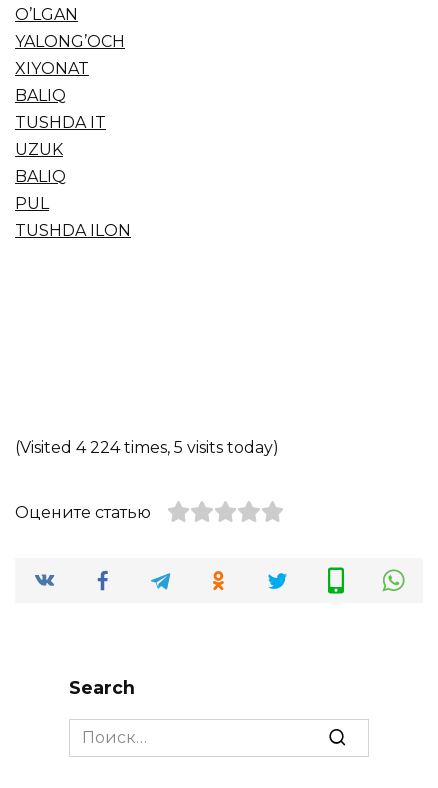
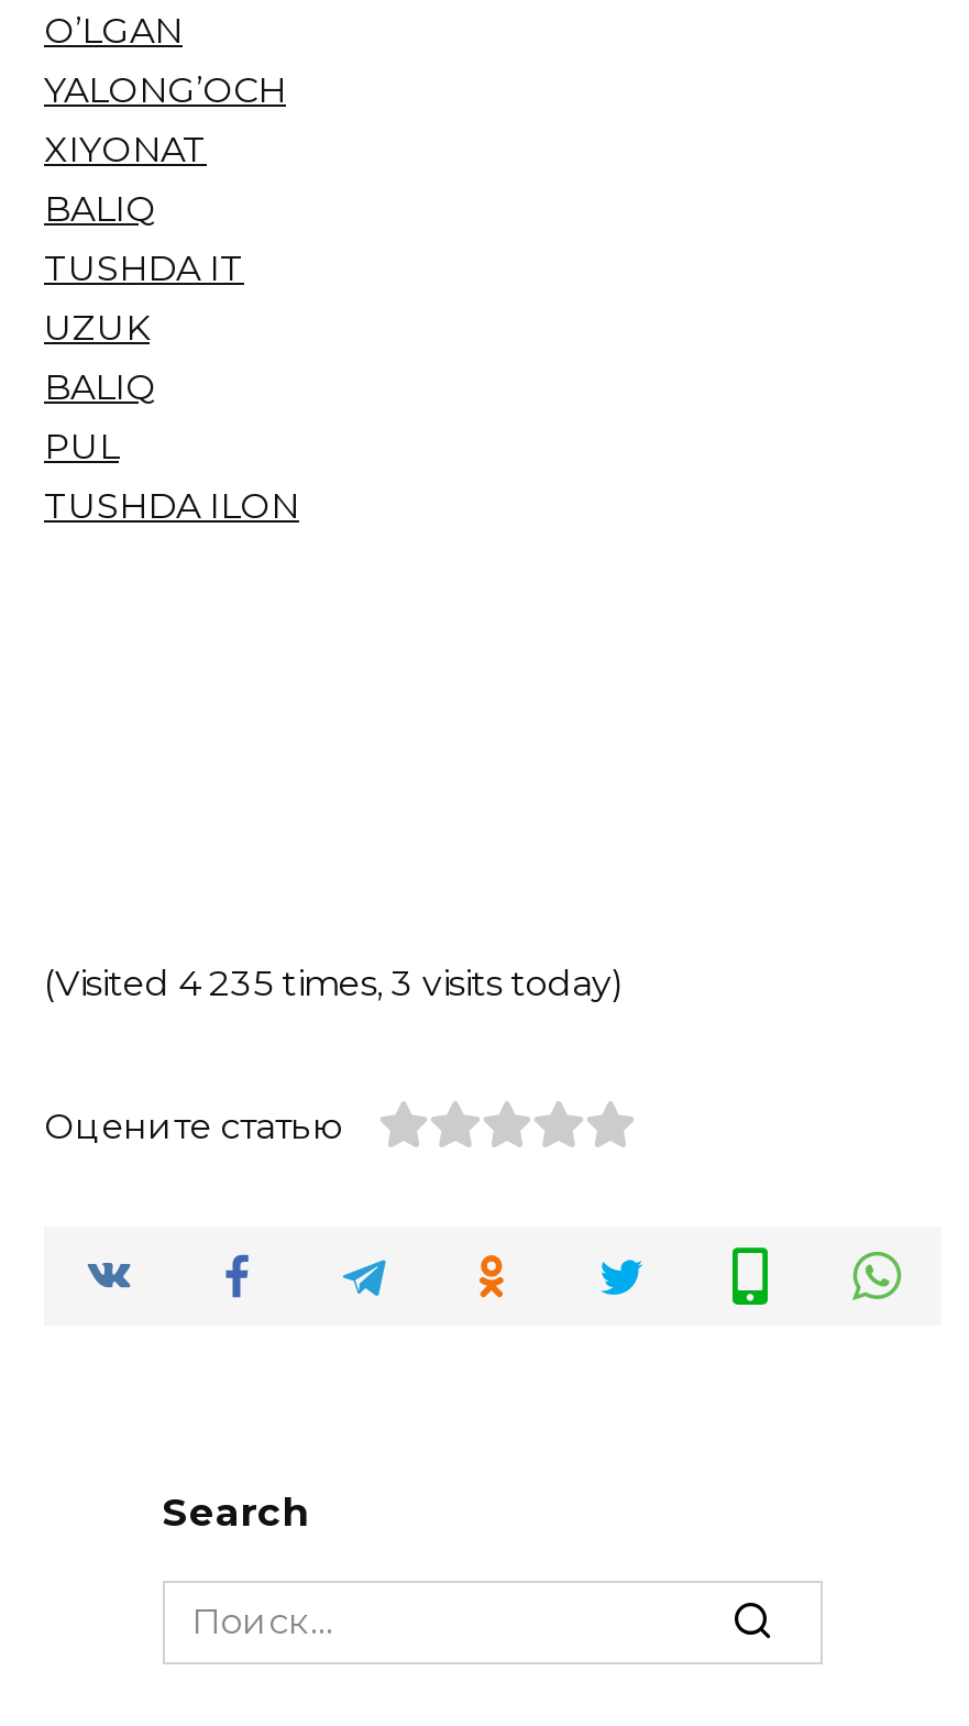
- (Visited 4 224 times, 5 visits today)
+ (Visited 4 235 times, 3 visits today)
